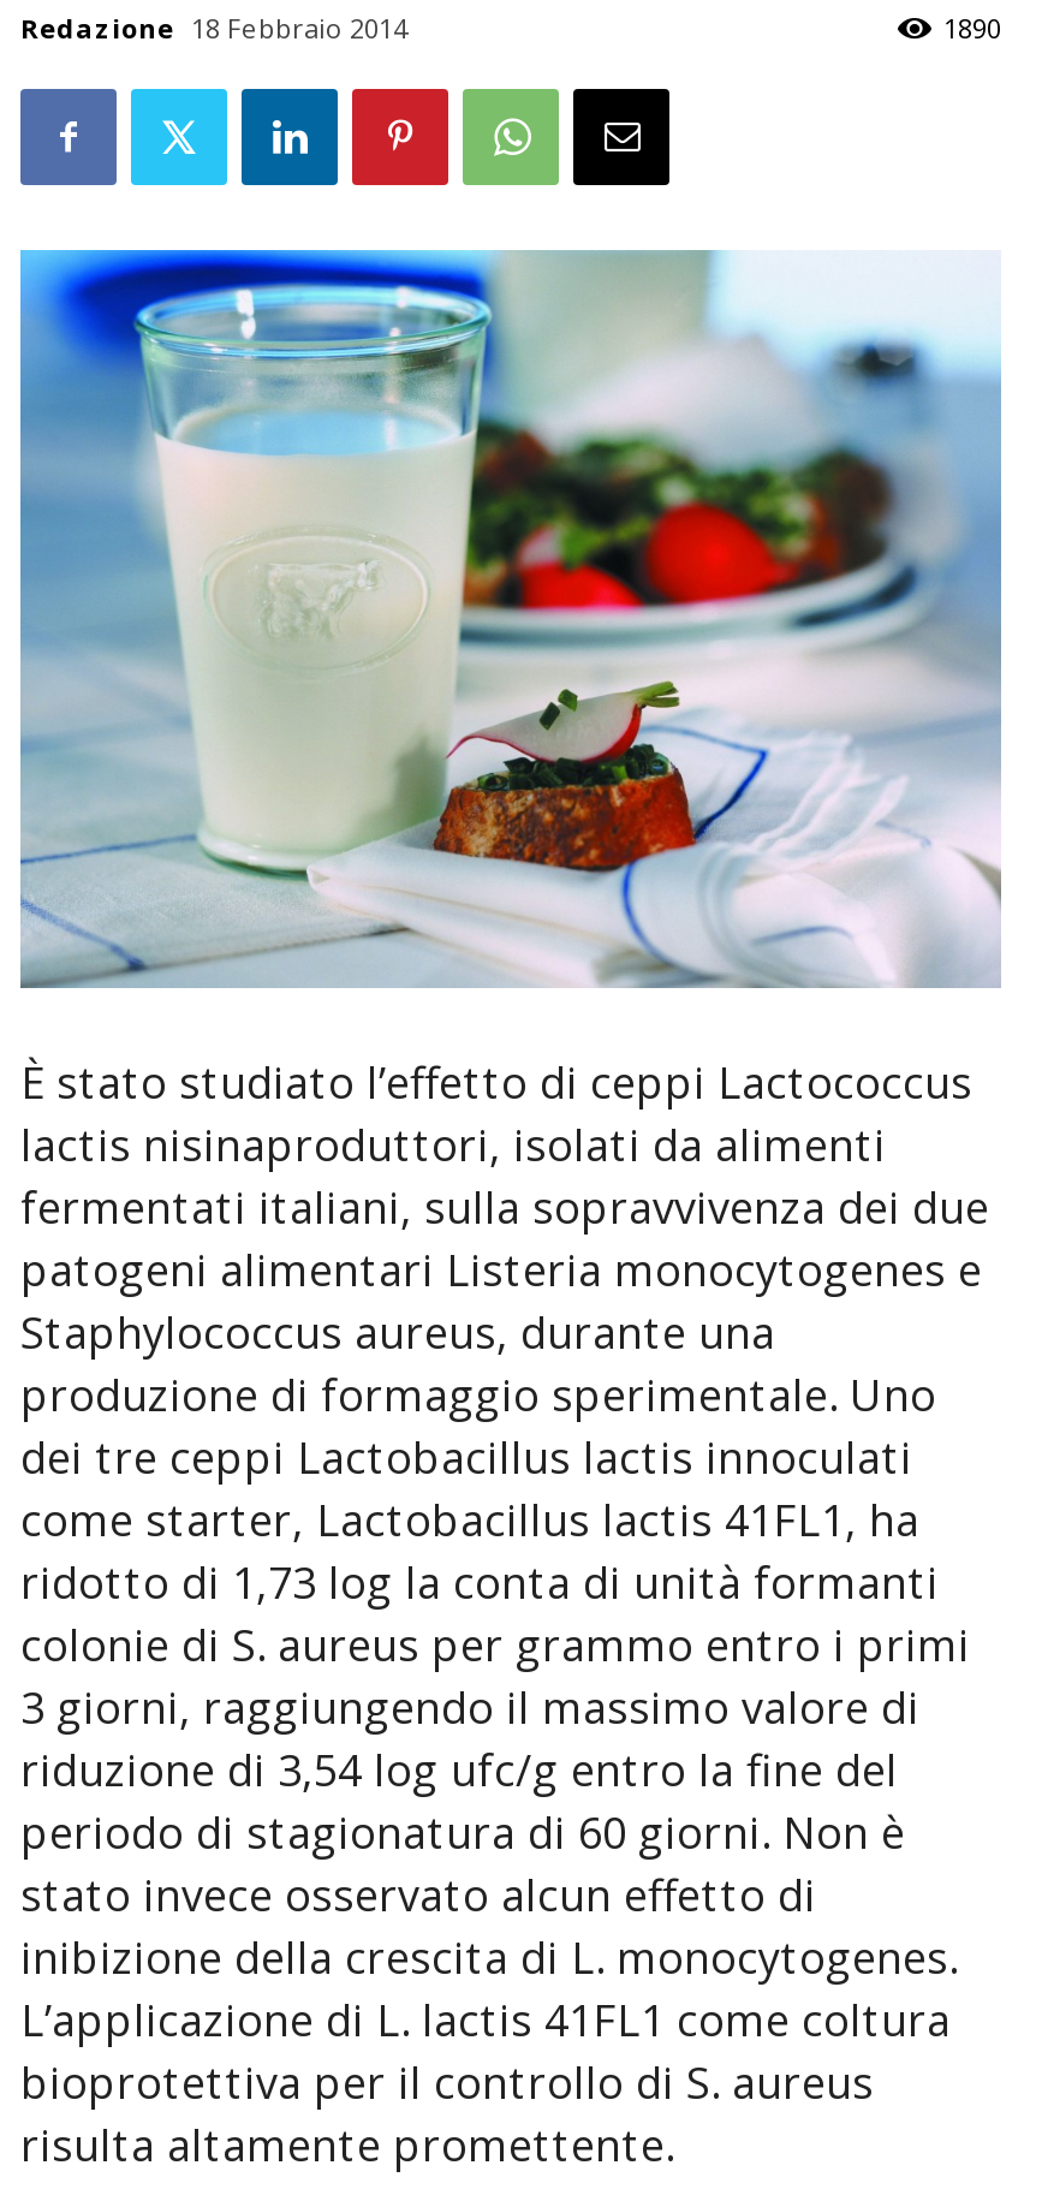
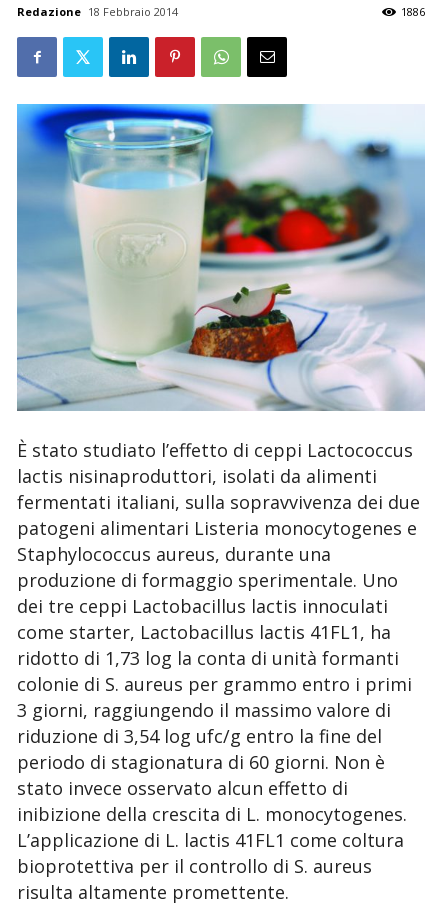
- 1890
+ 1886
